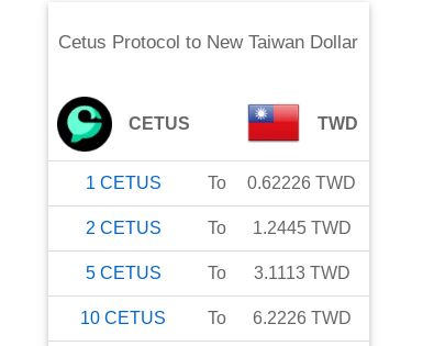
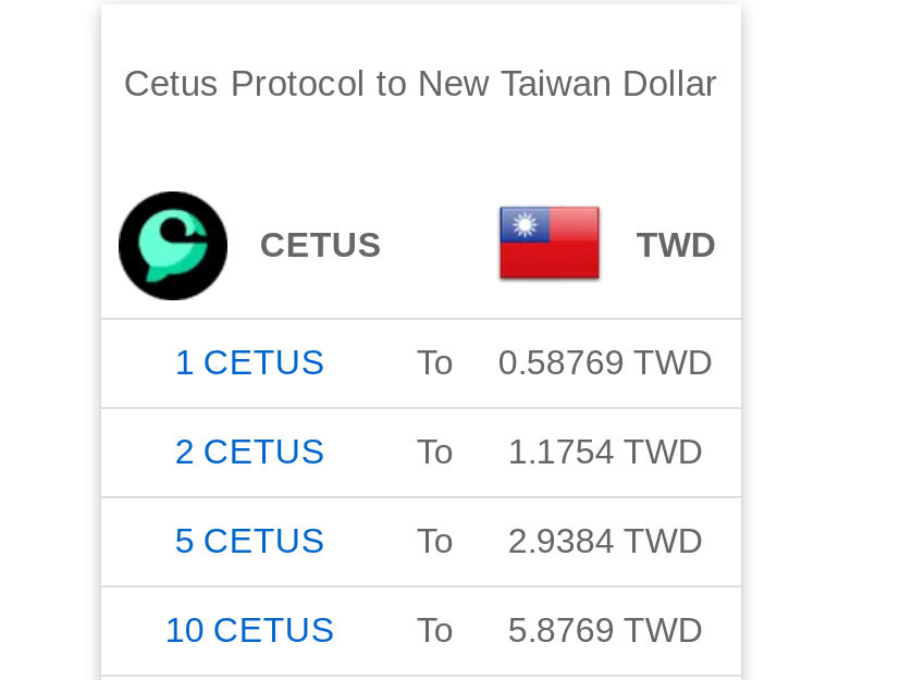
- To 0.62226 TWD
+ To 0.58769 TWD

- To 1.2445 TWD
+ To 1.1754 TWD

- To 3.1113 TWD
+ To 2.9384 TWD

- To 6.2226 TWD
+ To 5.8769 TWD
